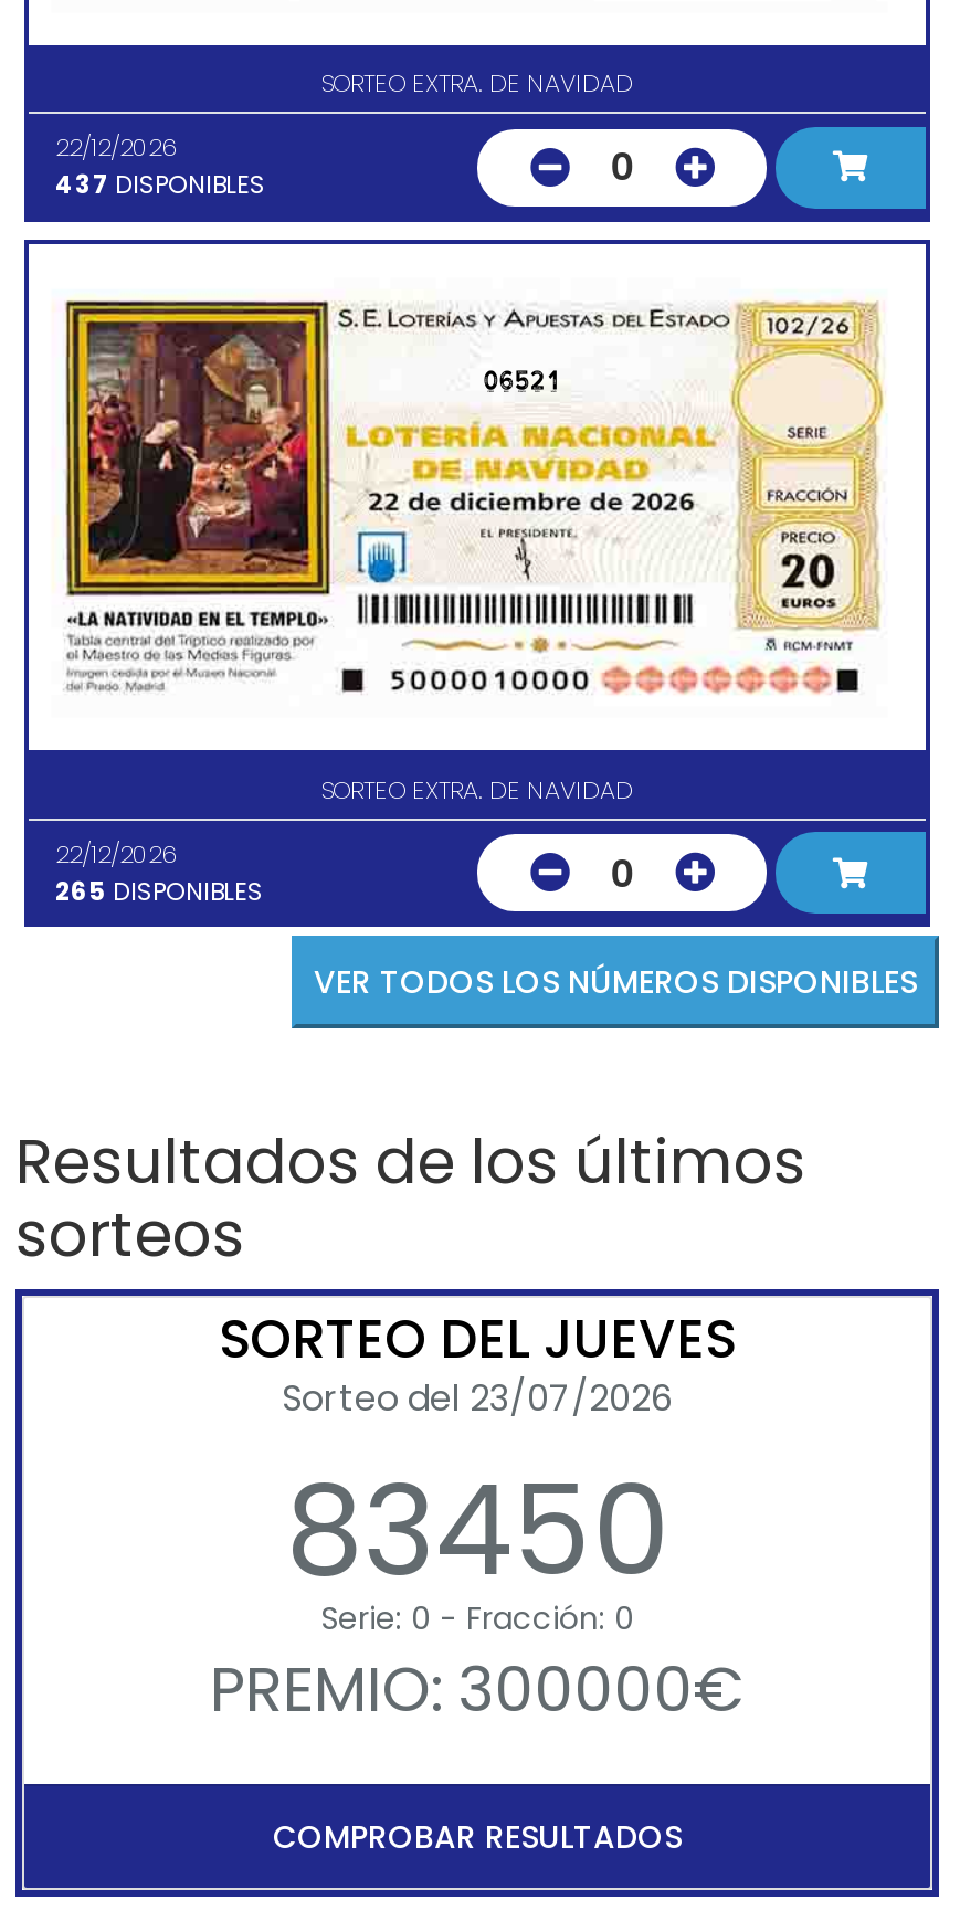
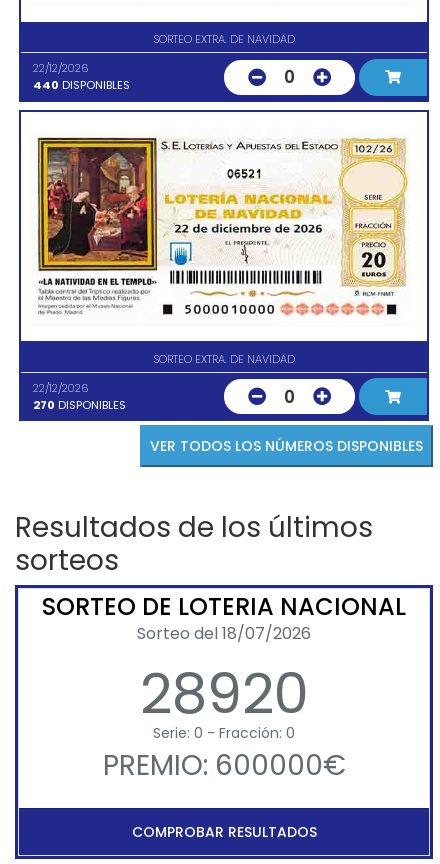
- 437 DISPONIBLES
+ 440 DISPONIBLES

- 265 DISPONIBLES
+ 270 DISPONIBLES

- SORTEO DEL JUEVES
- Sorteo del 23/07/2026
- 83450
+ SORTEO DE LOTERIA NACIONAL
+ Sorteo del 18/07/2026
+ 28920

- PREMIO: 300000€
+ PREMIO: 600000€
